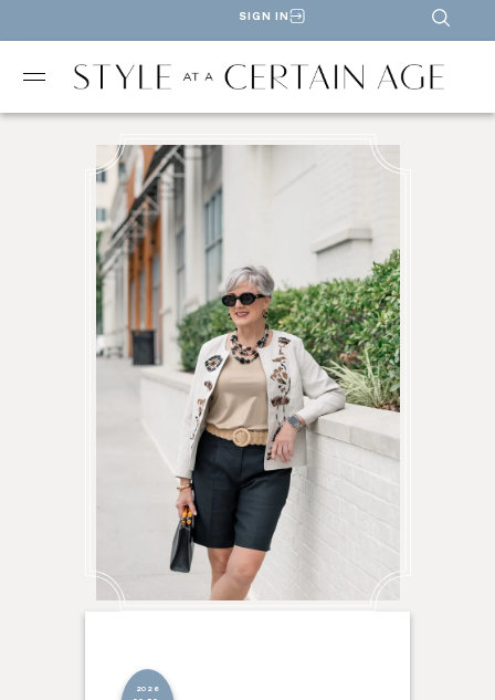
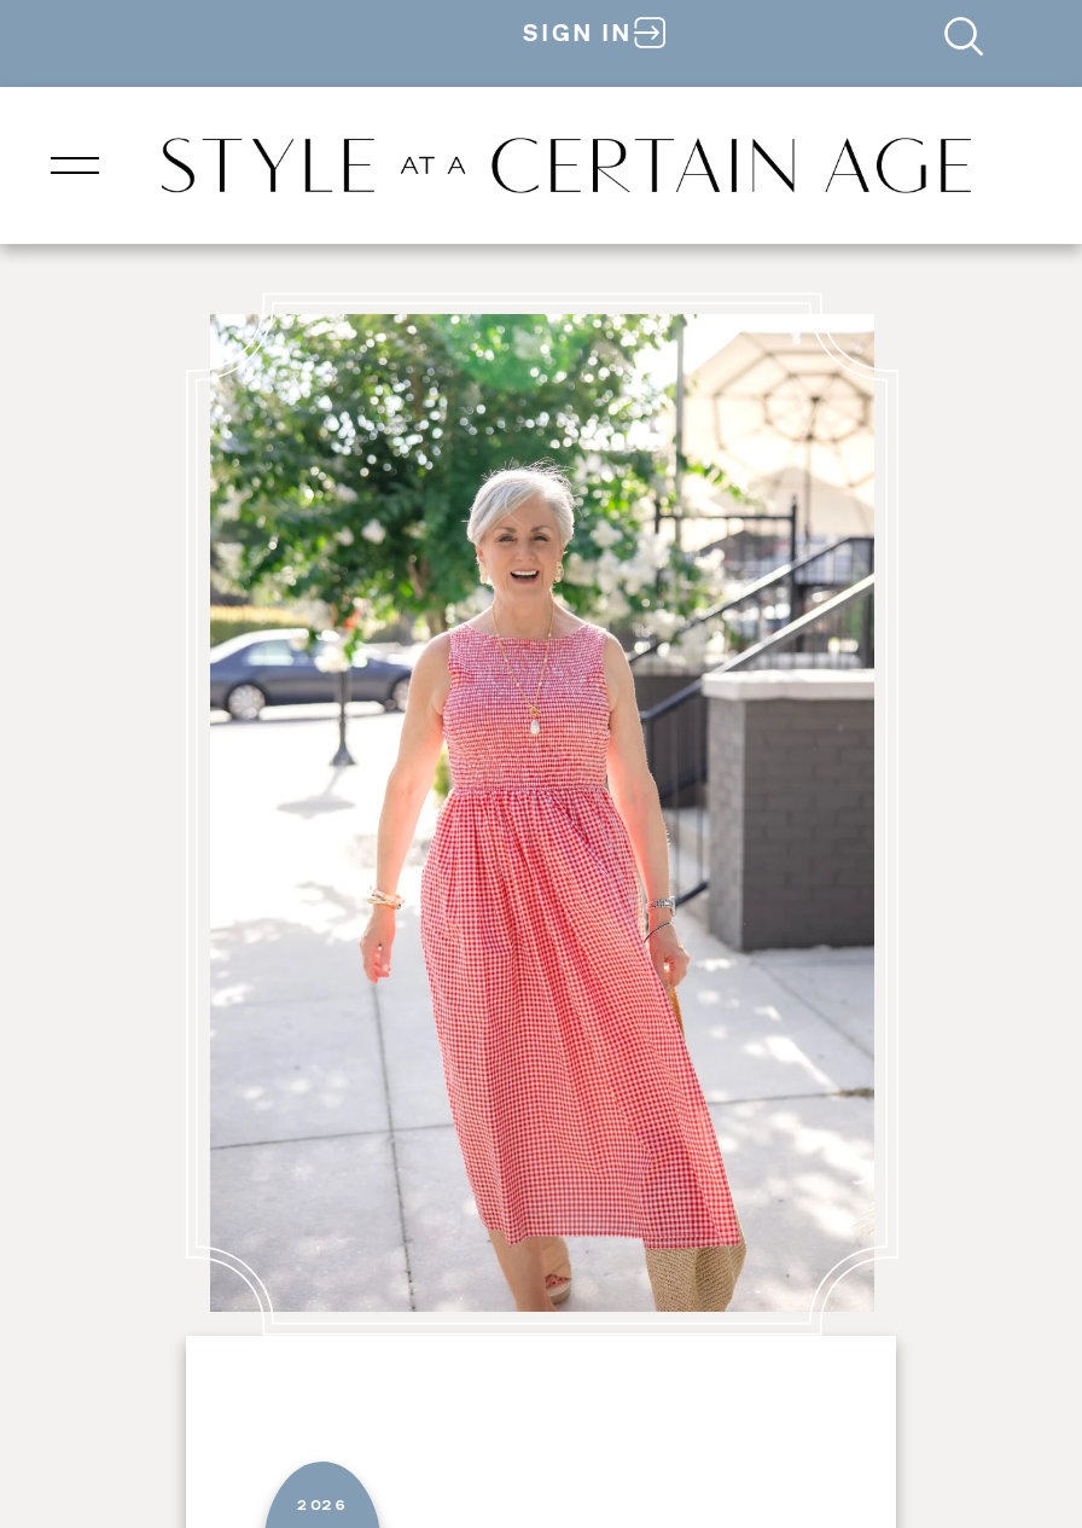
- [image]
+ [image]
